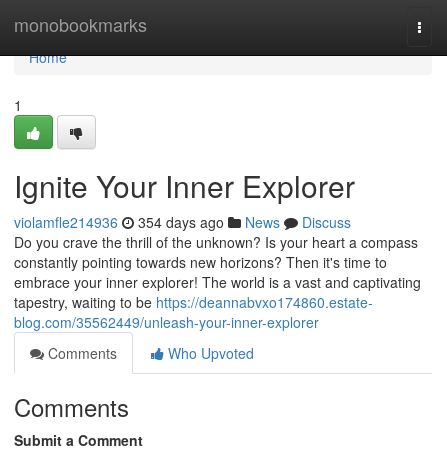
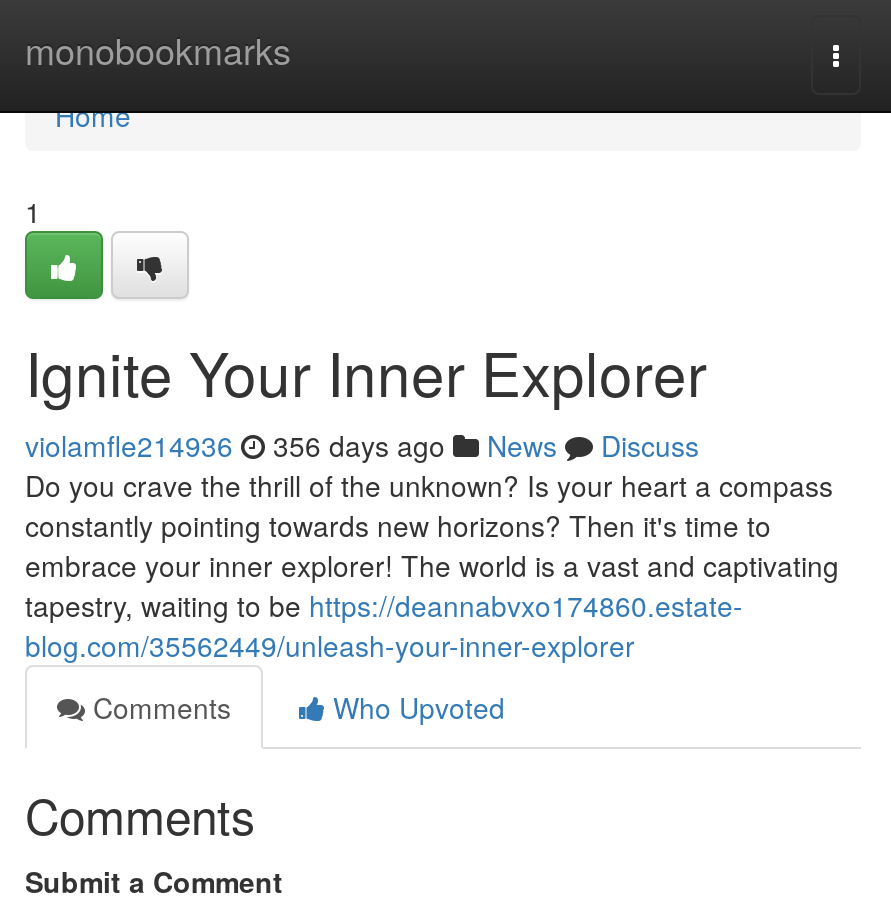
- violamfle214936 354 days ago News Discuss
+ violamfle214936 356 days ago News Discuss
